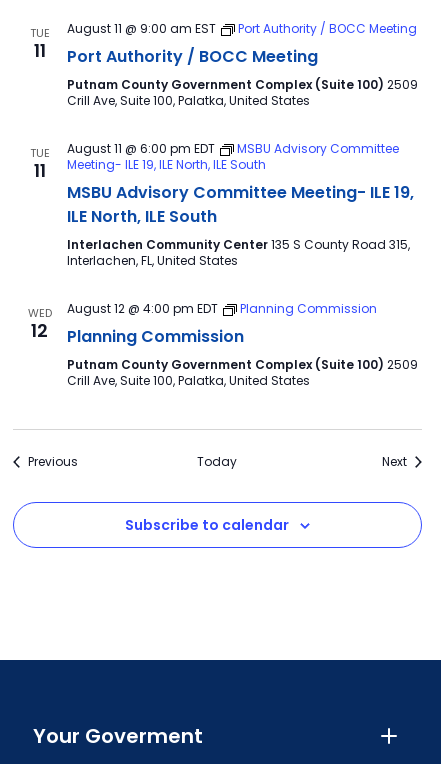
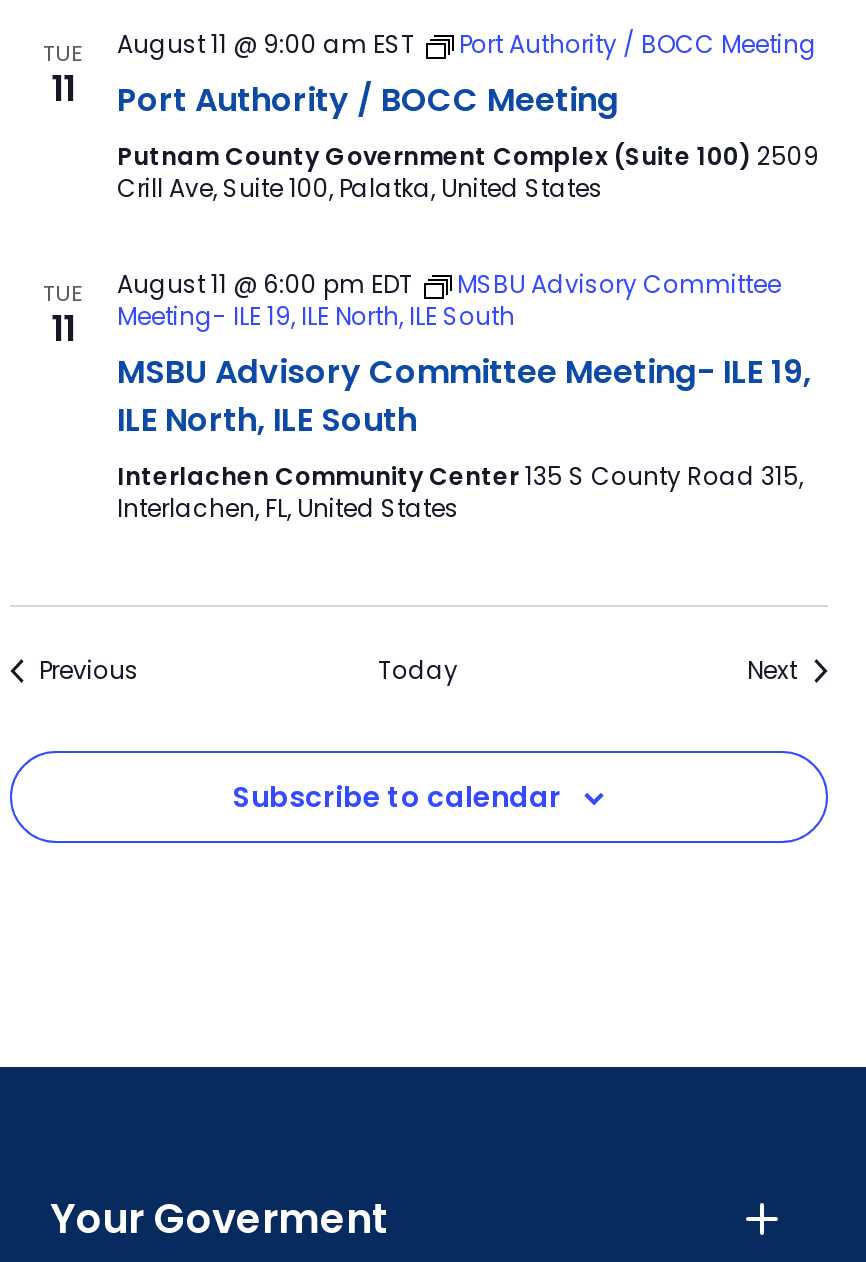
- WED
- 12

- August 12 @ 4:00 pm EDT
- Planning Commission
- Planning Commission
- Putnam County Government Complex (Suite 100) 2509
- Crill Ave, Suite 100, Palatka, United States
